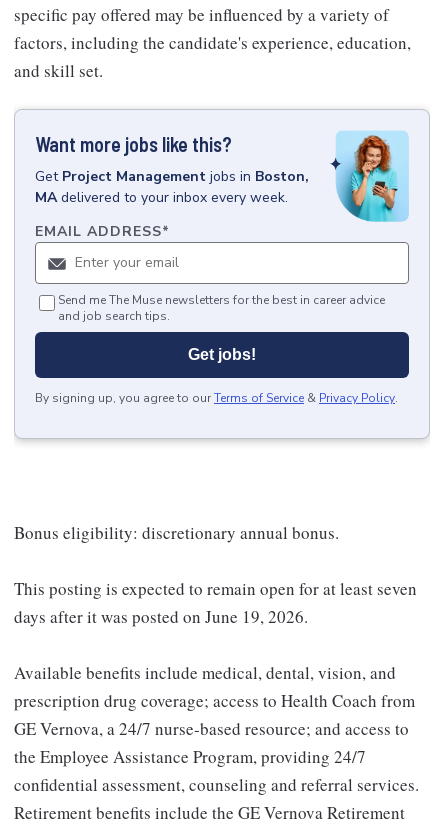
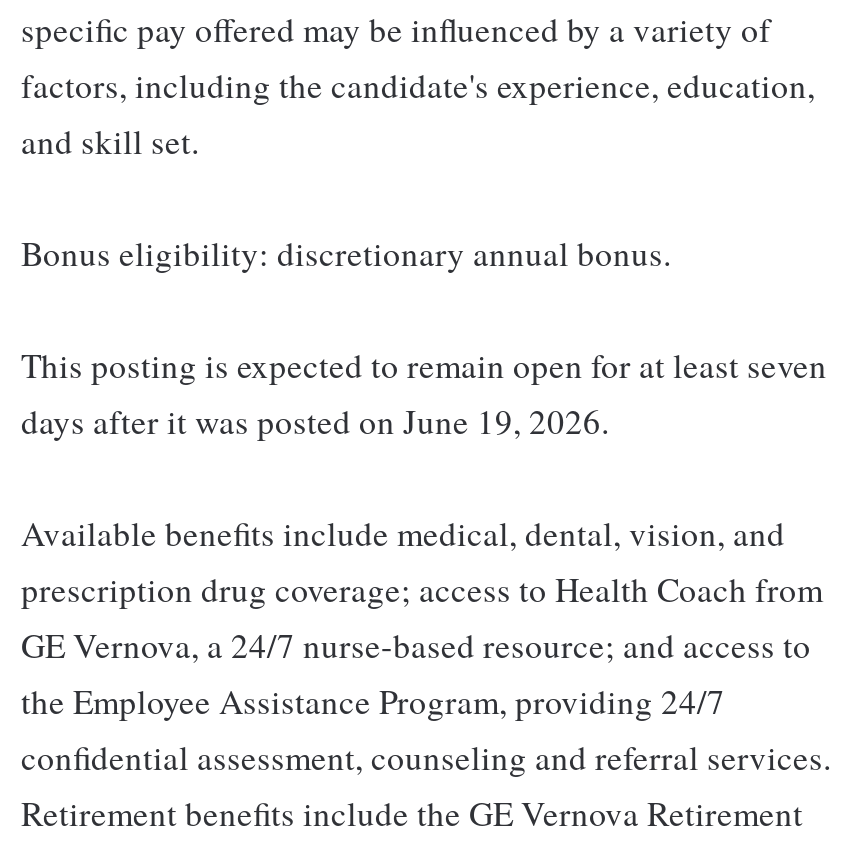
- [image]
- Want more jobs like this?
- Get Project Management jobs in Boston,
- MA delivered to your inbox every week.
- EMAIL ADDRESS*

- Send me The Muse newsletters for the best in career advice
- and job search tips.
- Get jobs!
- By signing up, you agree to our Terms of Service & Privacy Policy.
